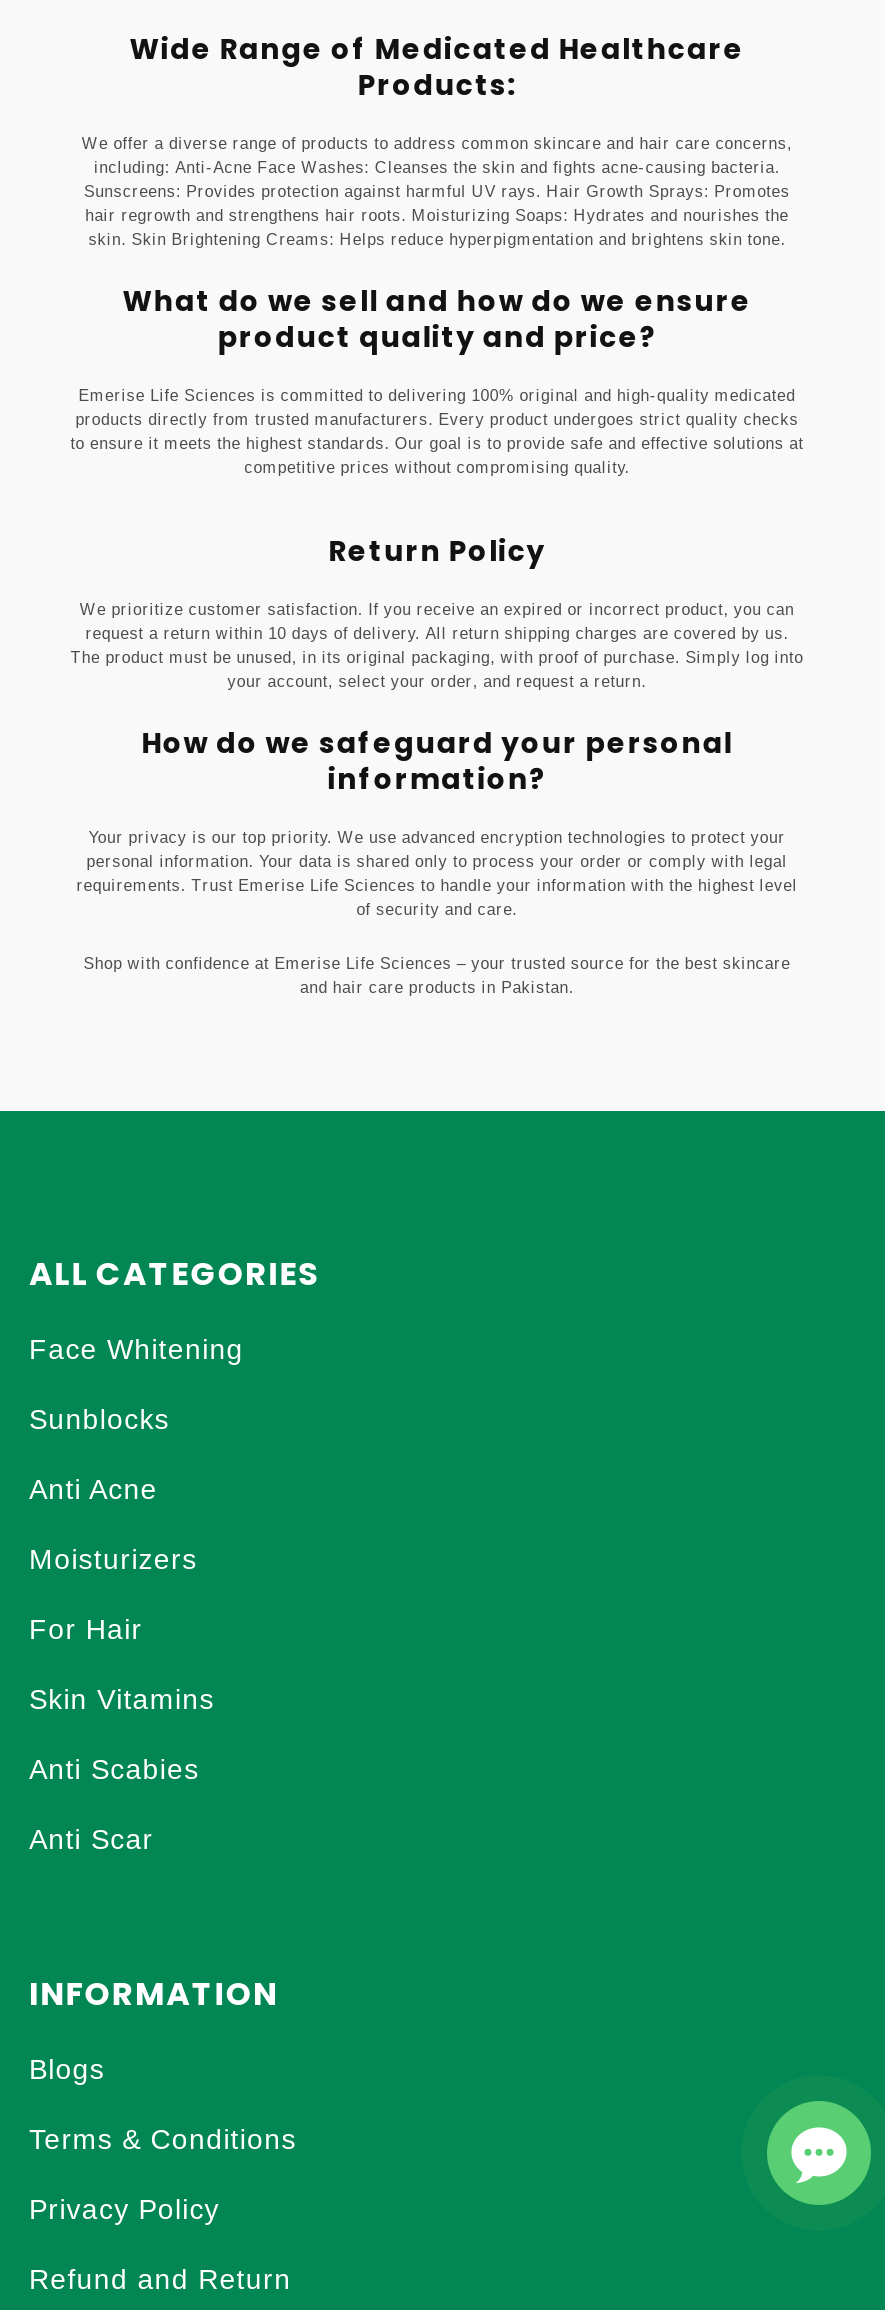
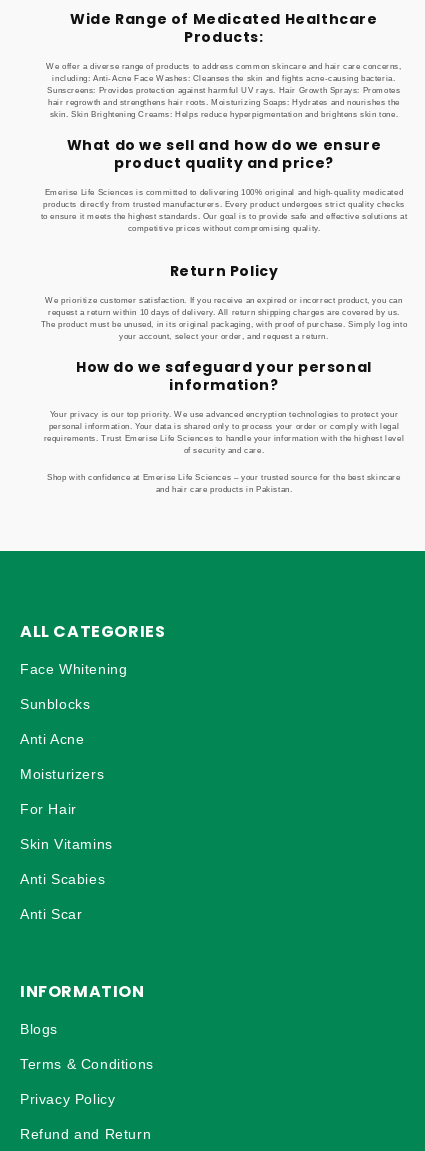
- [image]
